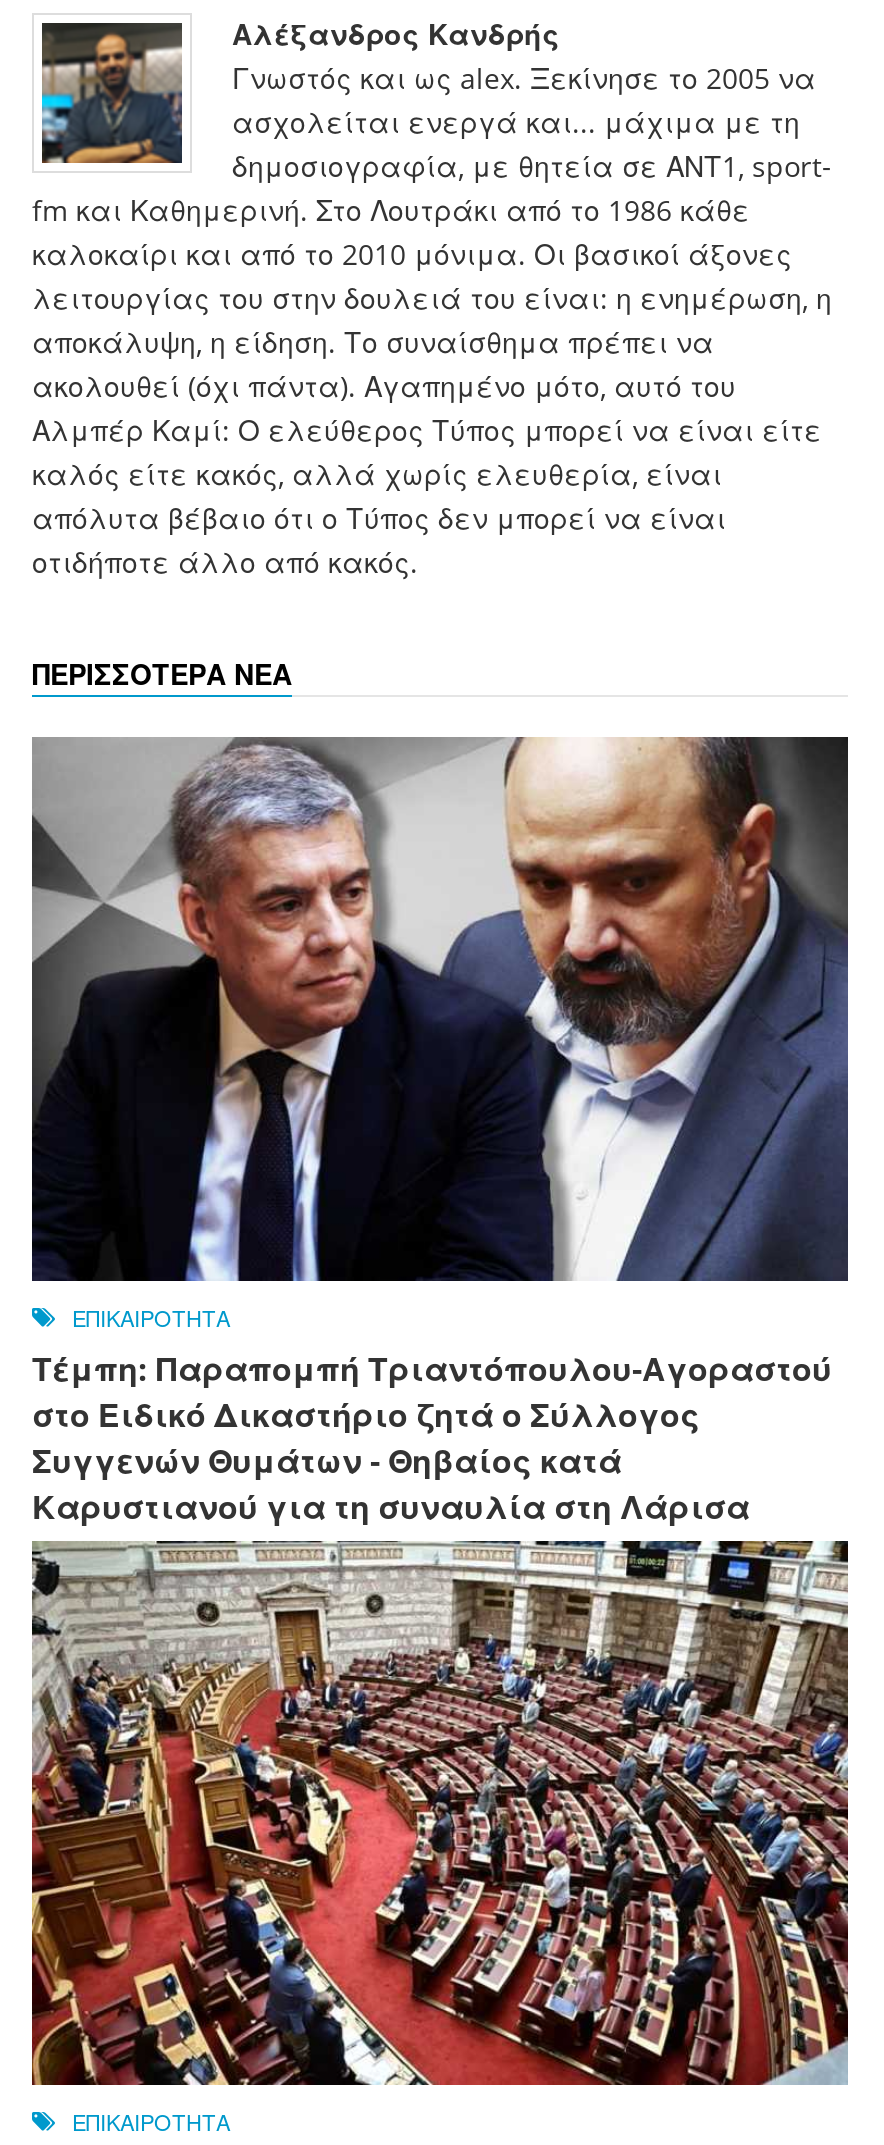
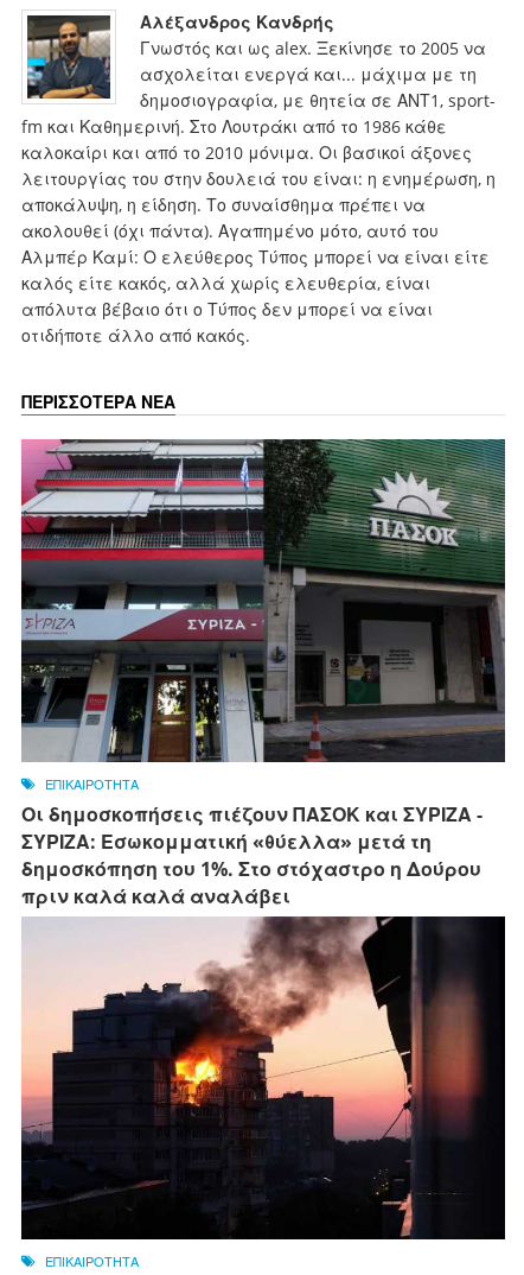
- [image]
- Τέμπη: Παραπομπή Τριαντόπουλου-Αγοραστού
- στο Ειδικό Δικαστήριο ζητά ο Σύλλογος
- Συγγενών Θυμάτων - Θηβαίος κατά
- Καρυστιανού για τη συναυλία στη Λάρισα
+ [image]
+ Οι δημοσκοπήσεις πιέζουν ΠΑΣΟΚ και ΣΥΡΙΖΑ -
+ ΣΥΡΙΖΑ: Εσωκομματική «θύελλα» μετά τη
+ δημοσκόπηση του 1%. Στο στόχαστρο η Δούρου
+ πριν καλά καλά αναλάβει

- [image]
+ [image]
